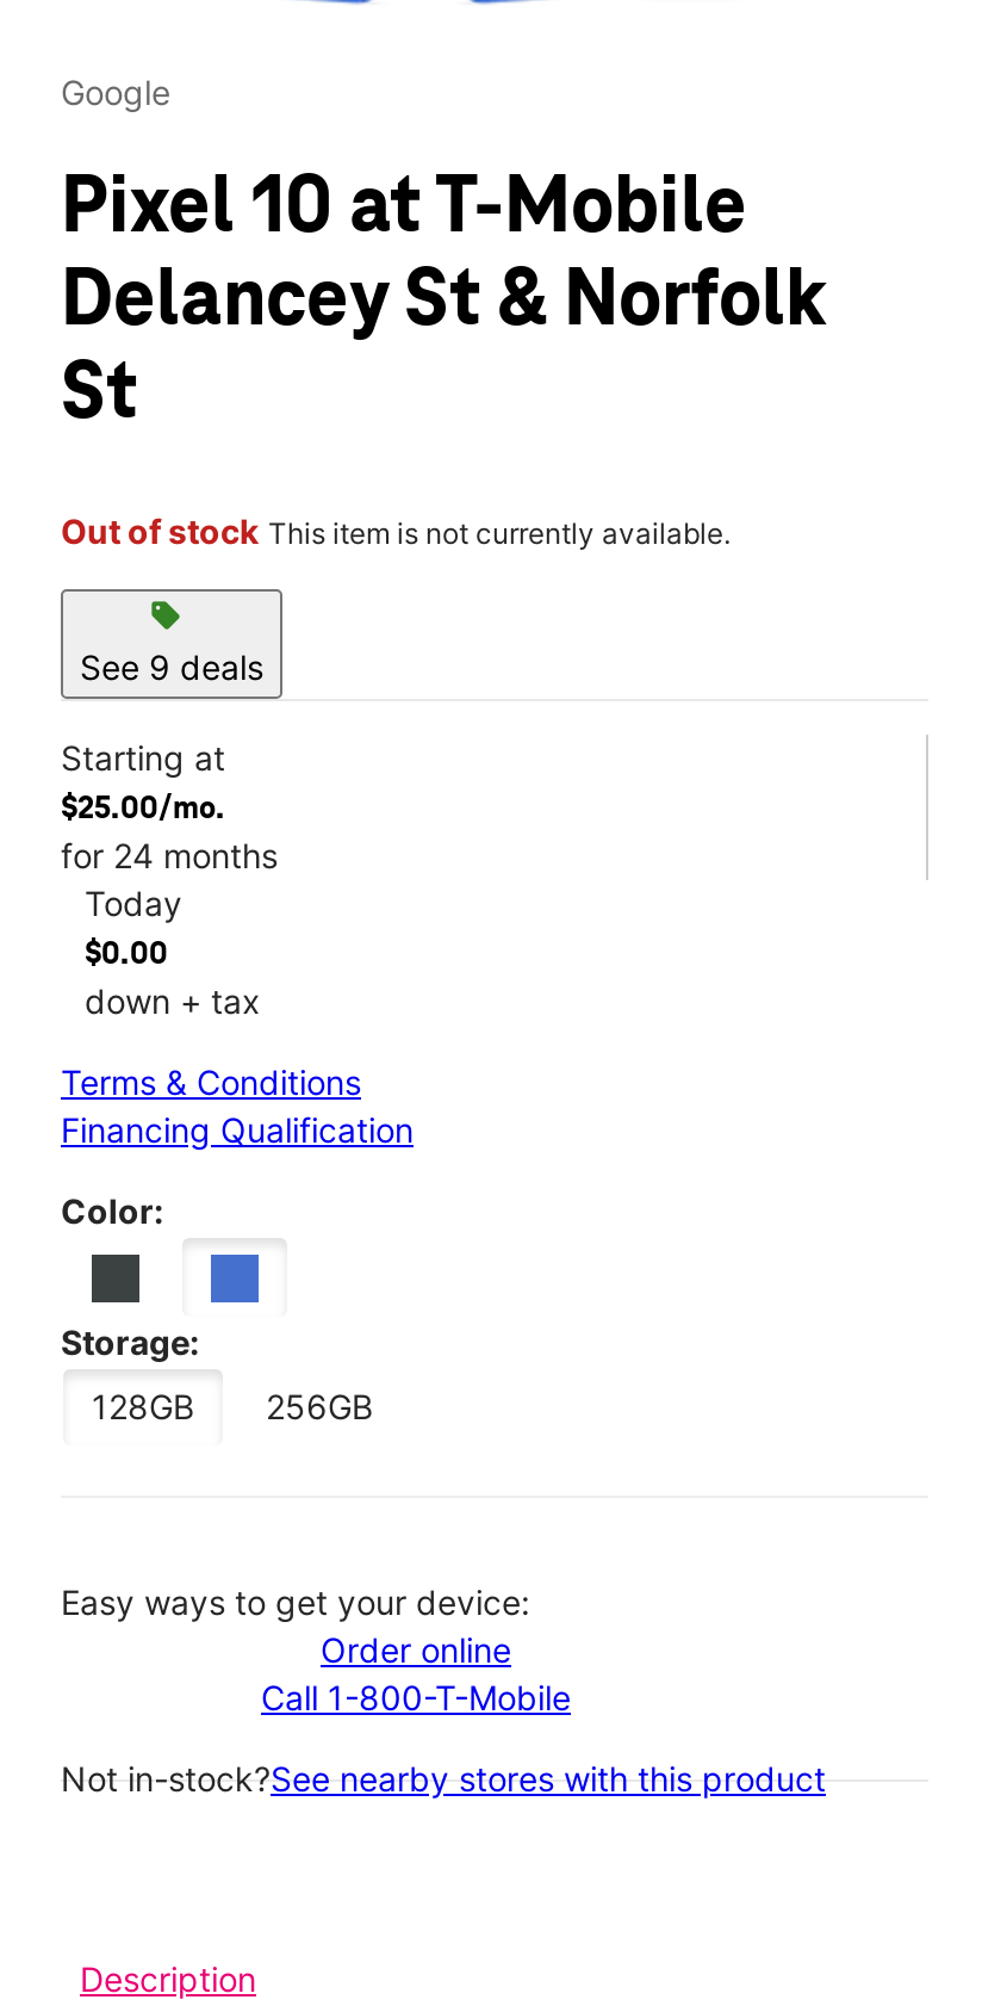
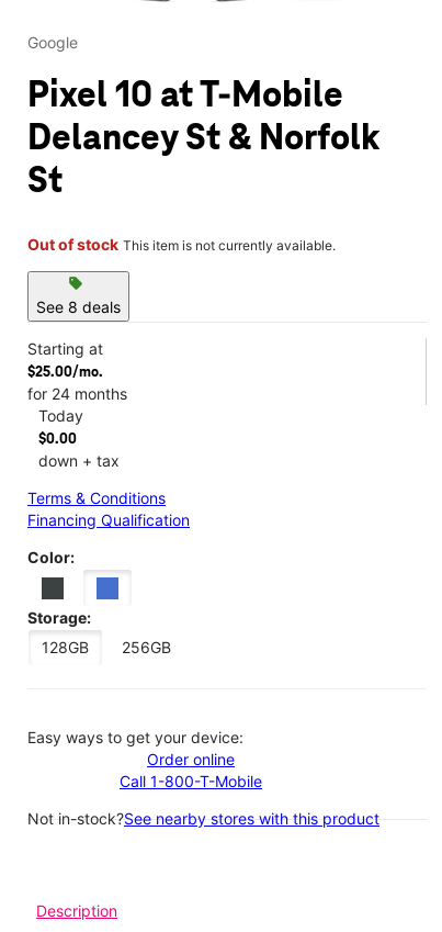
- See 9 deals
+ See 8 deals
